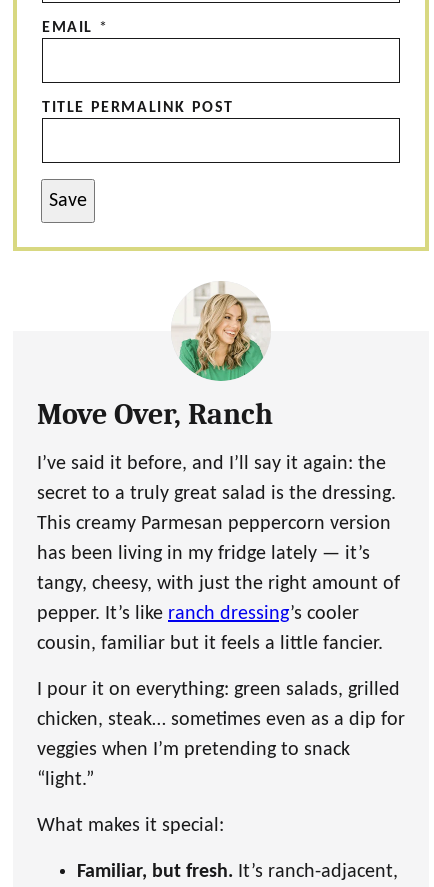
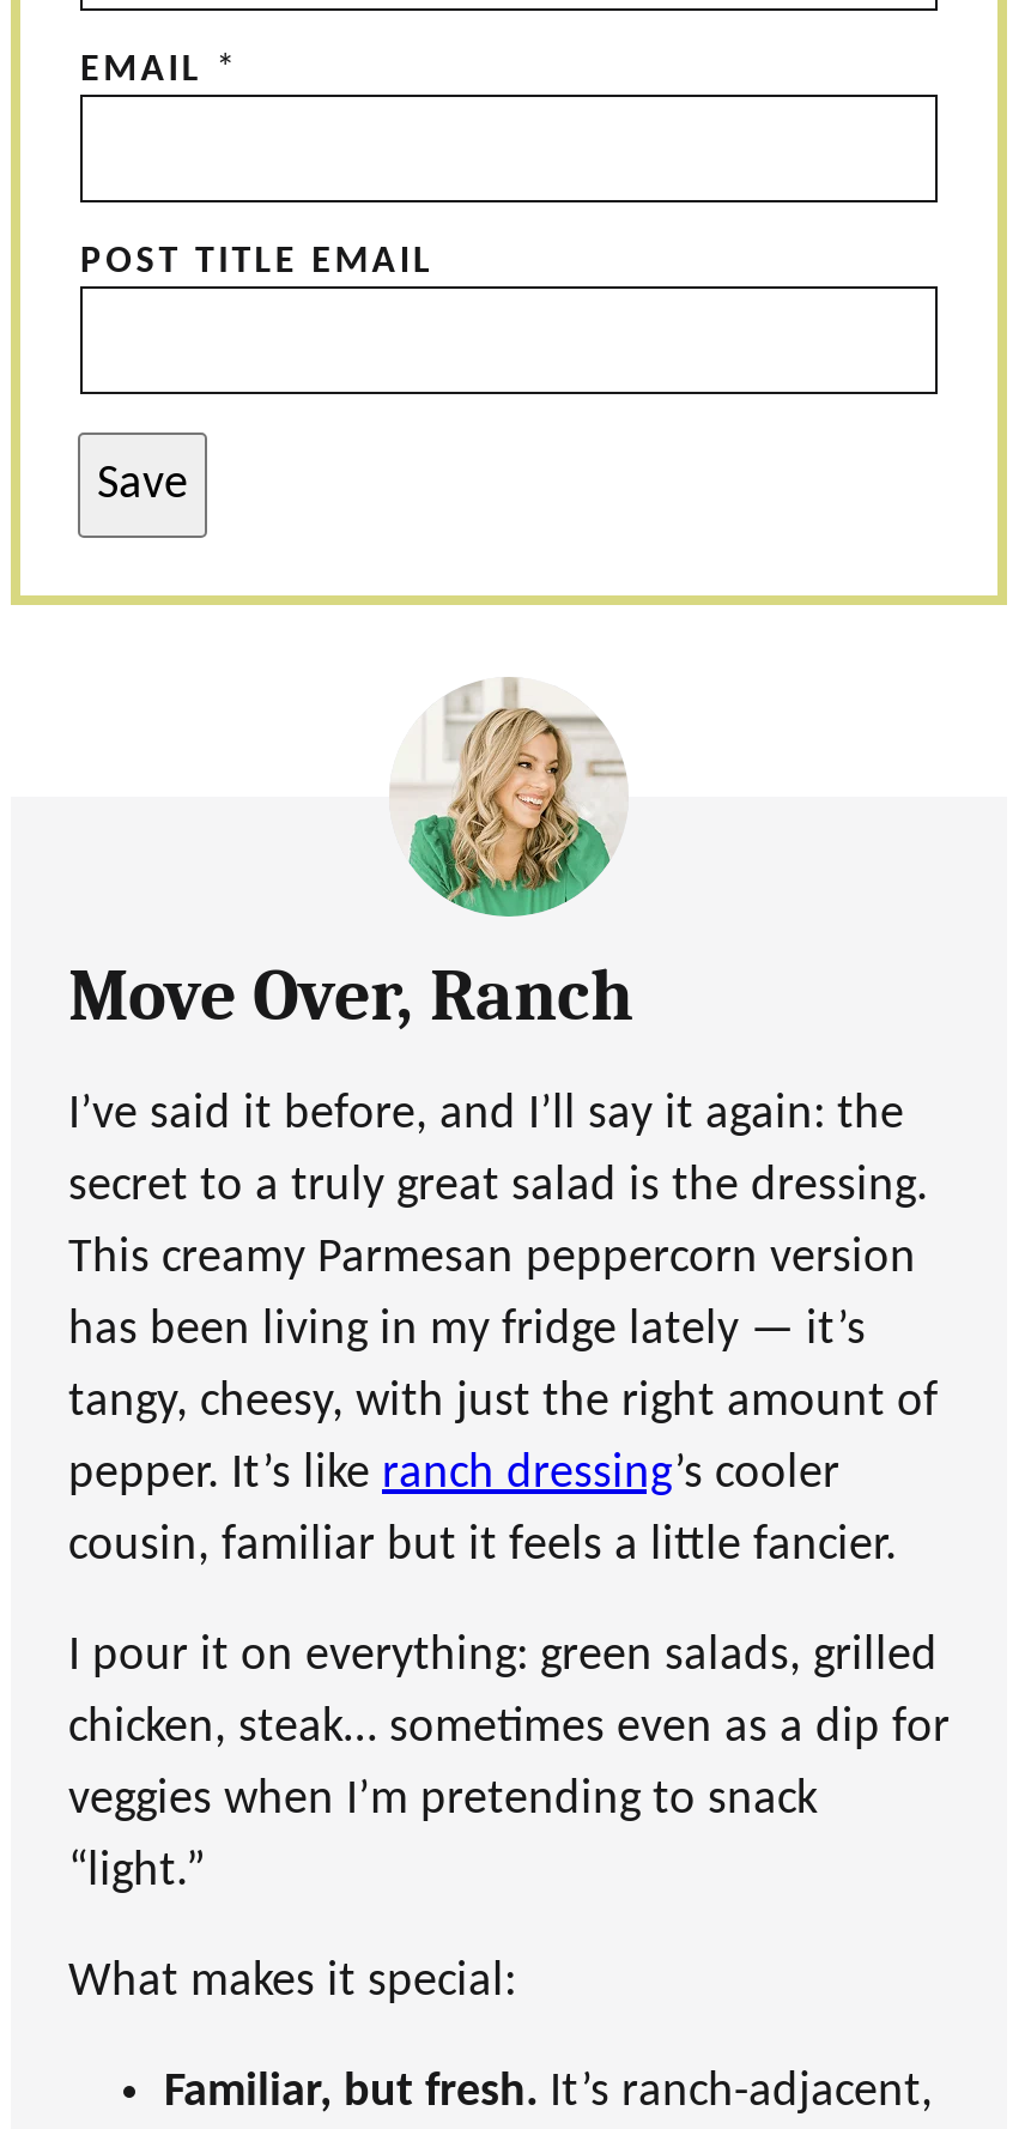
- TITLE PERMALINK POST
+ POST TITLE EMAIL
